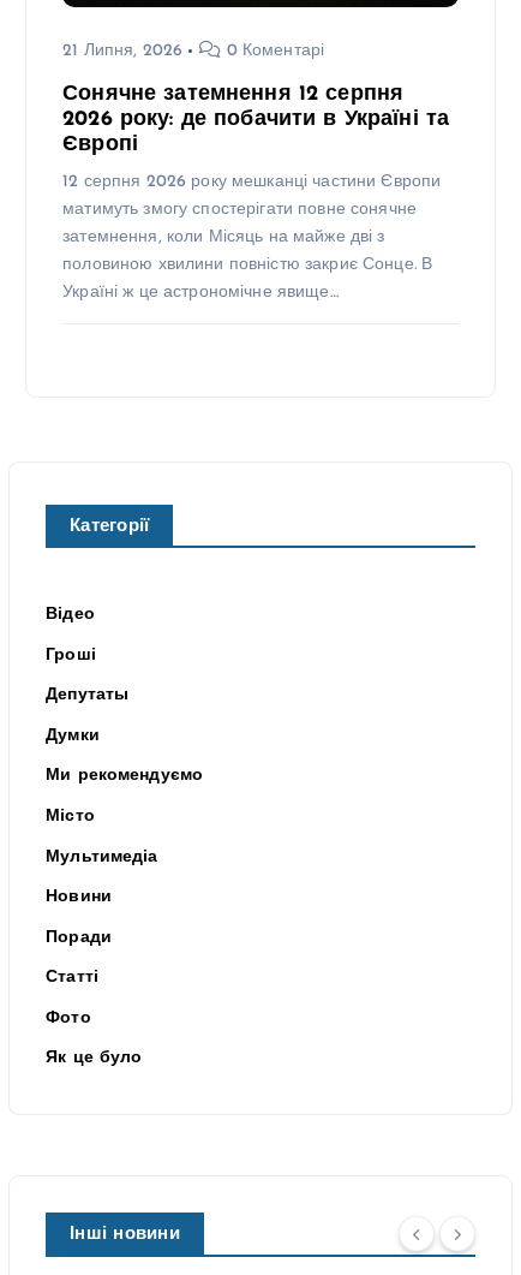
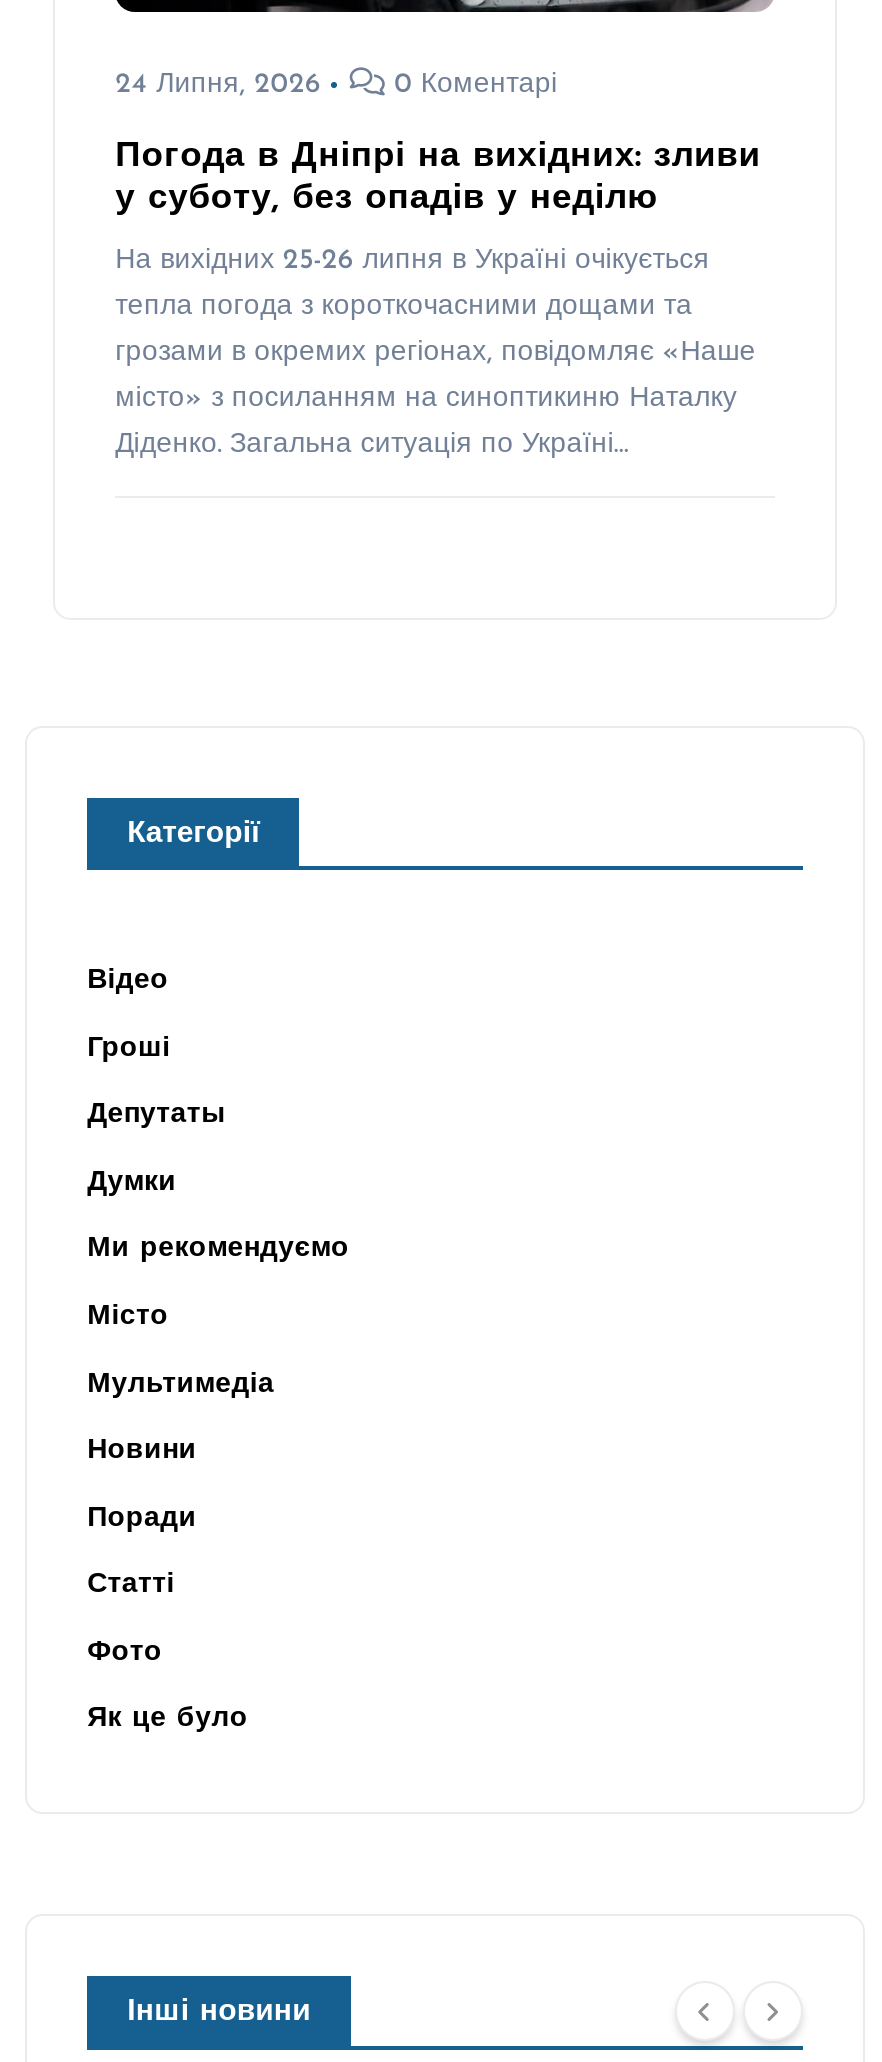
- 21 Липня, 2026
+ 24 Липня, 2026

- Сонячне затемнення 12 серпня
- 2026 року: де побачити в Україні та
- Європі
+ Погода в Дніпрі на вихідних: зливи
+ у суботу, без опадів у неділю

- 12 серпня 2026 року мешканці частини Європи
+ На вихідних 25-26 липня в Україні очікується

- матимуть змогу спостерігати повне сонячне
+ тепла погода з короткочасними дощами та

- затемнення, коли Місяць на майже дві з
+ грозами в окремих регіонах, повідомляє «Наше

- половиною хвилини повністю закриє Сонце. В
+ місто» з посиланням на синоптикиню Наталку

- Україні ж це астрономічне явище…
+ Діденко. Загальна ситуація по Україні…
